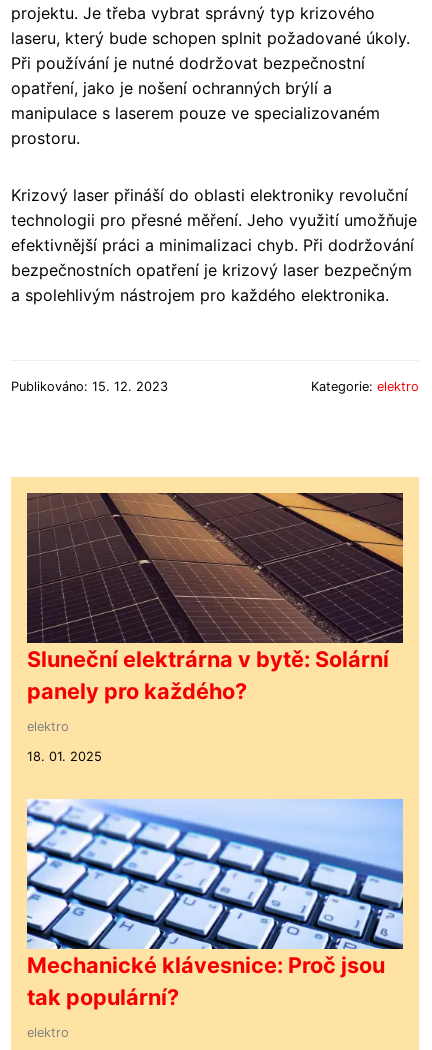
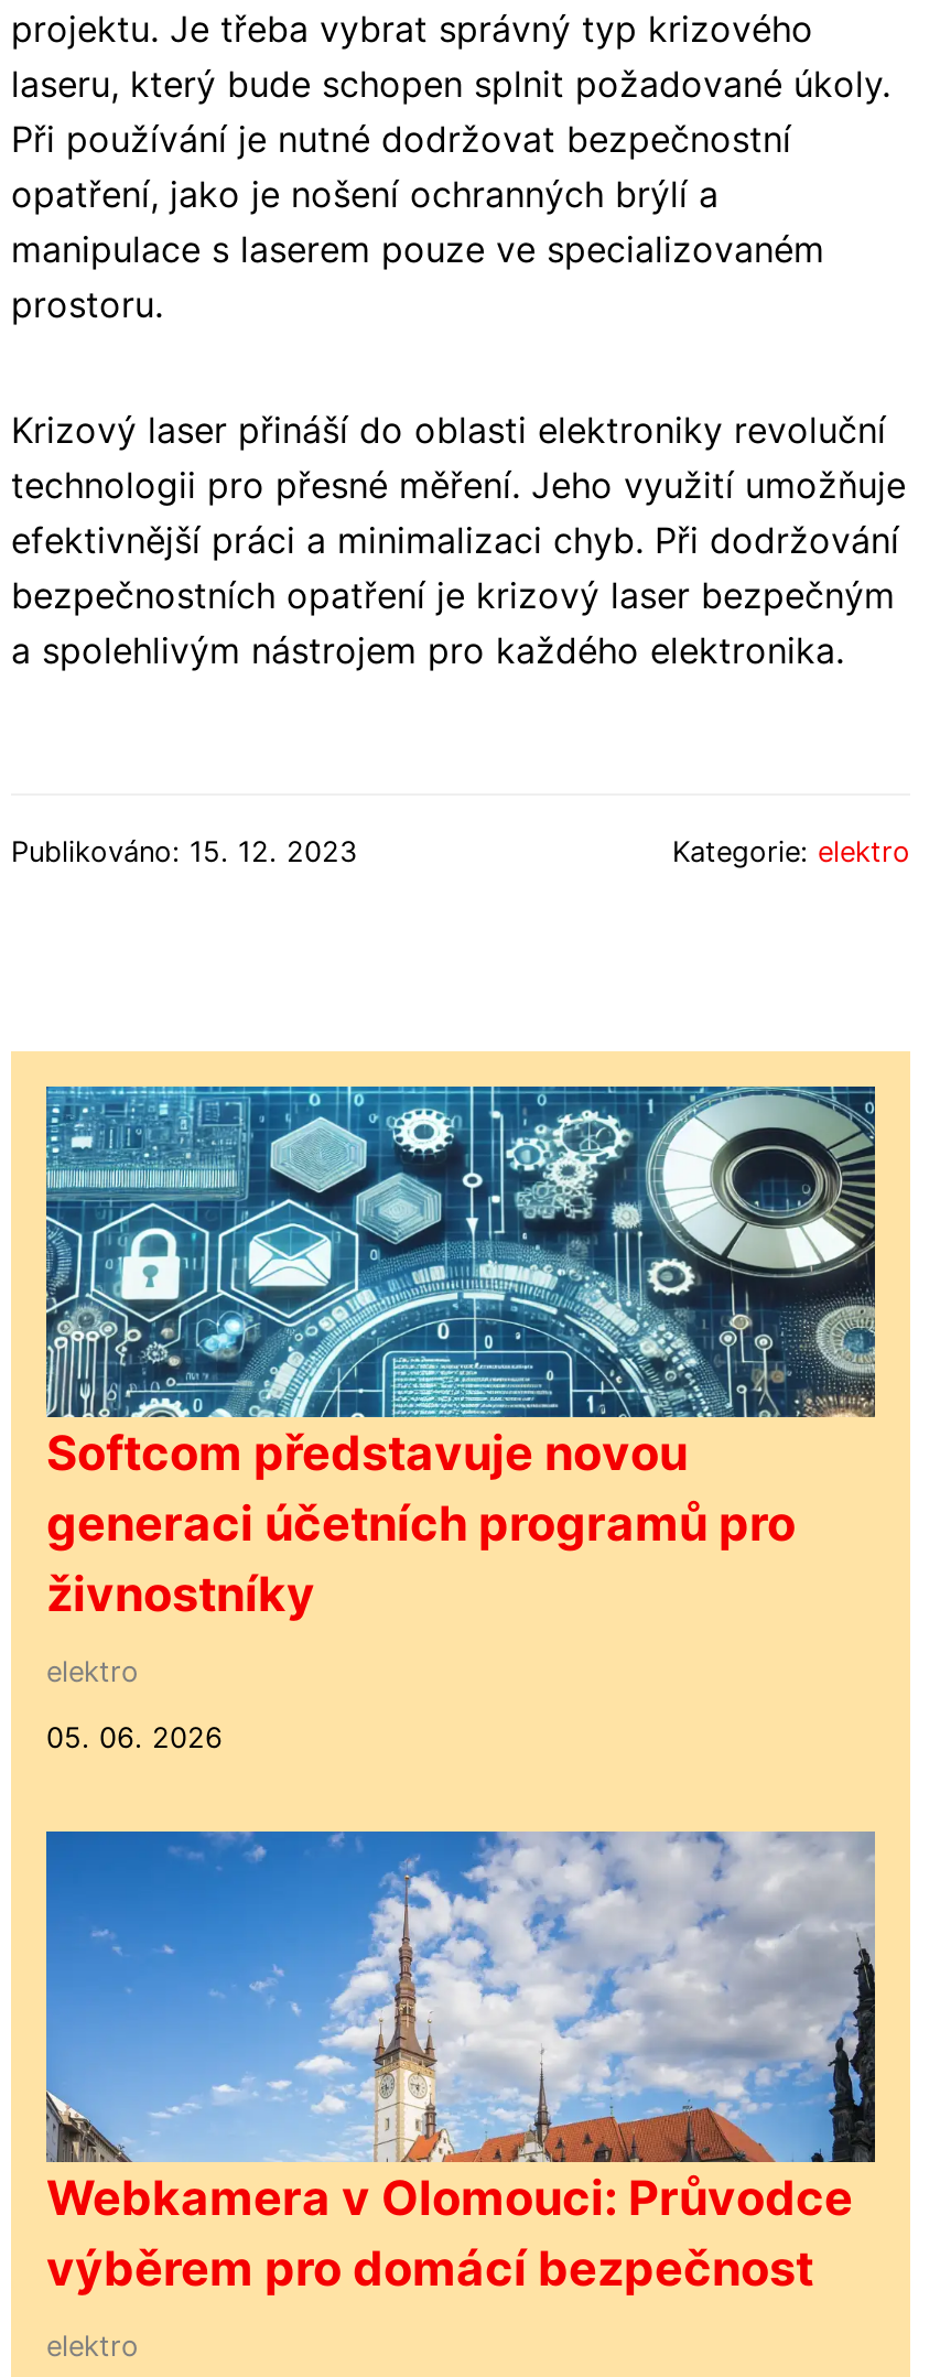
- [image]
- Sluneční elektrárna v bytě: Solární
- panely pro každého?
+ [image]
+ Softcom představuje novou
+ generaci účetních programů pro
+ živnostníky

- 18. 01. 2025
+ 05. 06. 2026

- [image]
- Mechanické klávesnice: Proč jsou
- tak populární?
+ [image]
+ Webkamera v Olomouci: Průvodce
+ výběrem pro domácí bezpečnost
